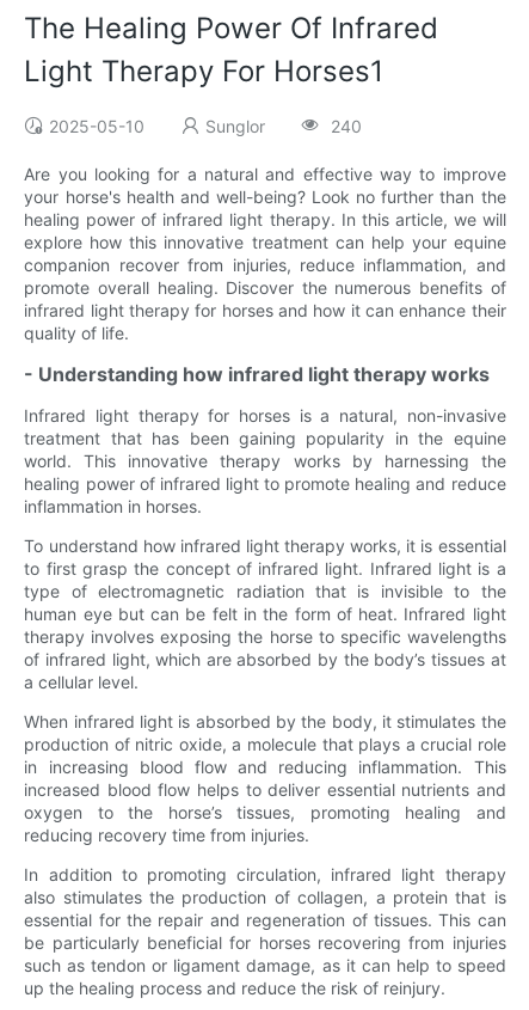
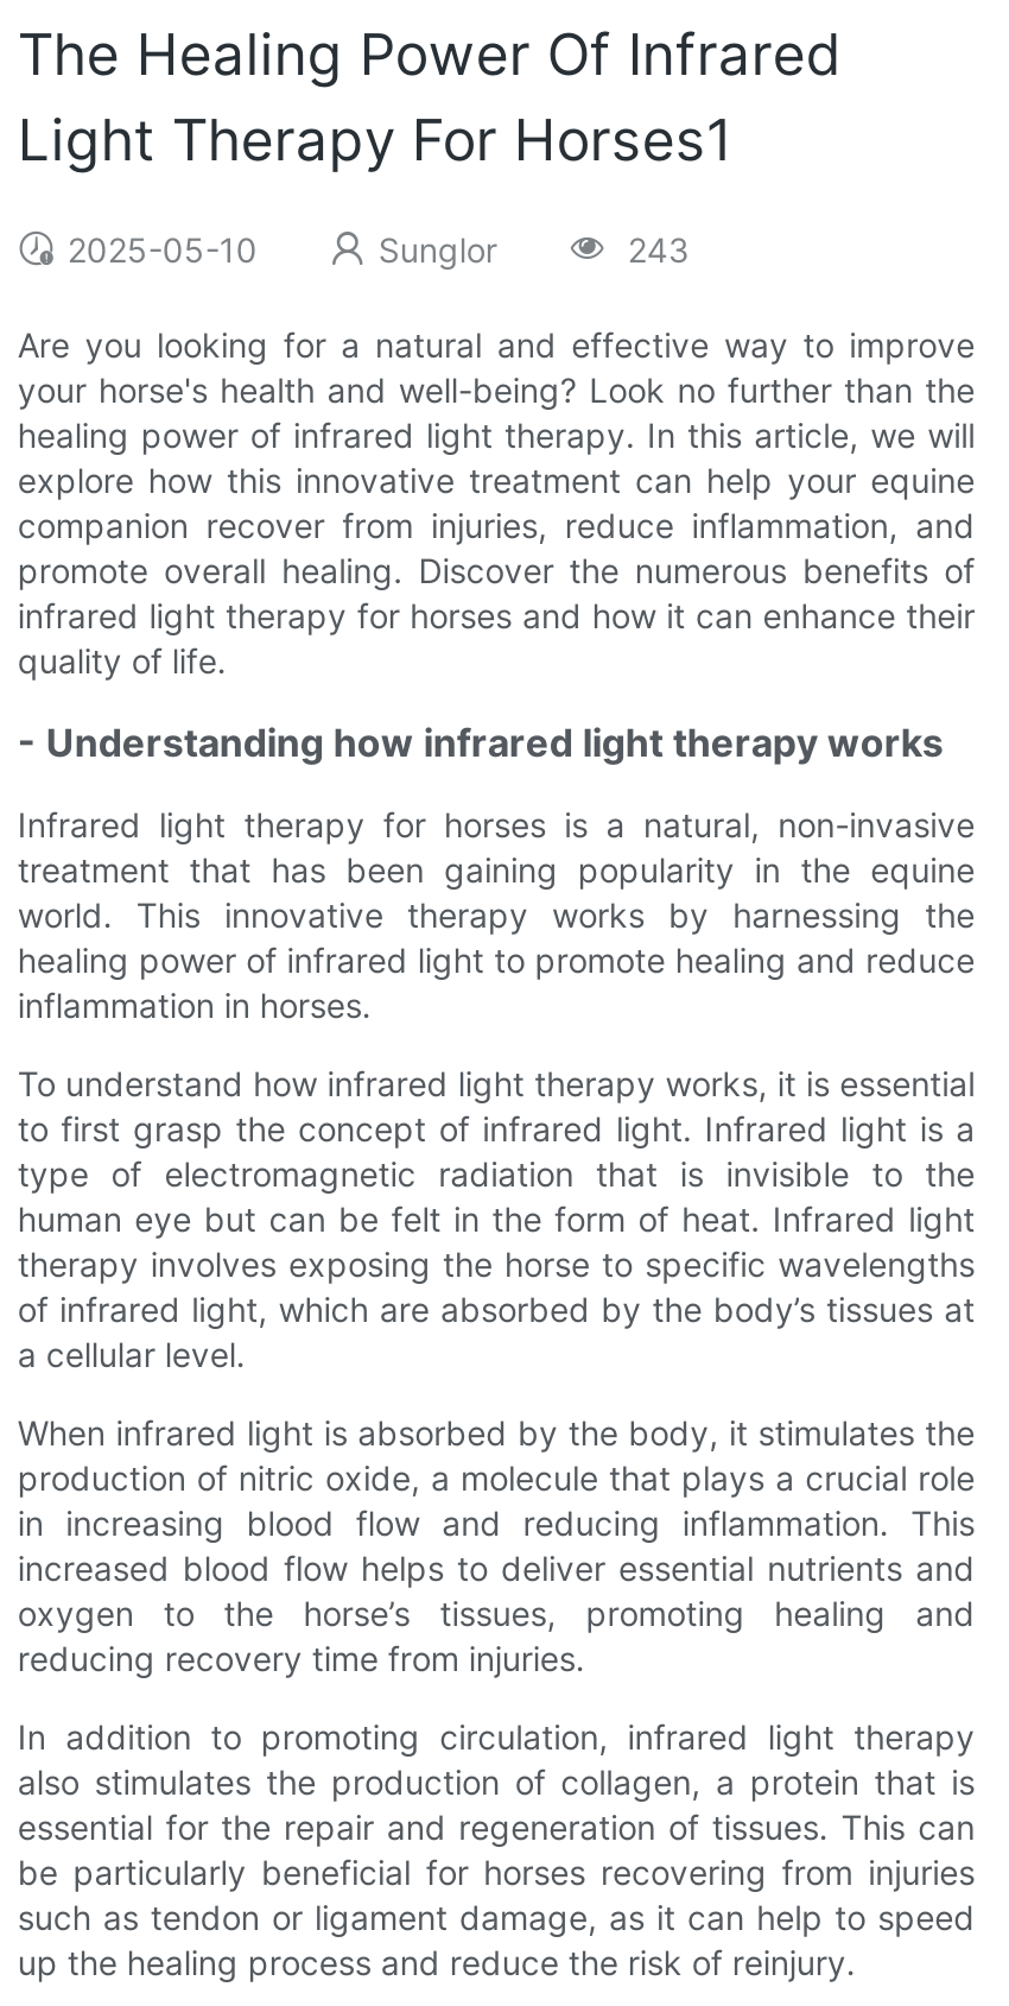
- 240
+ 243
